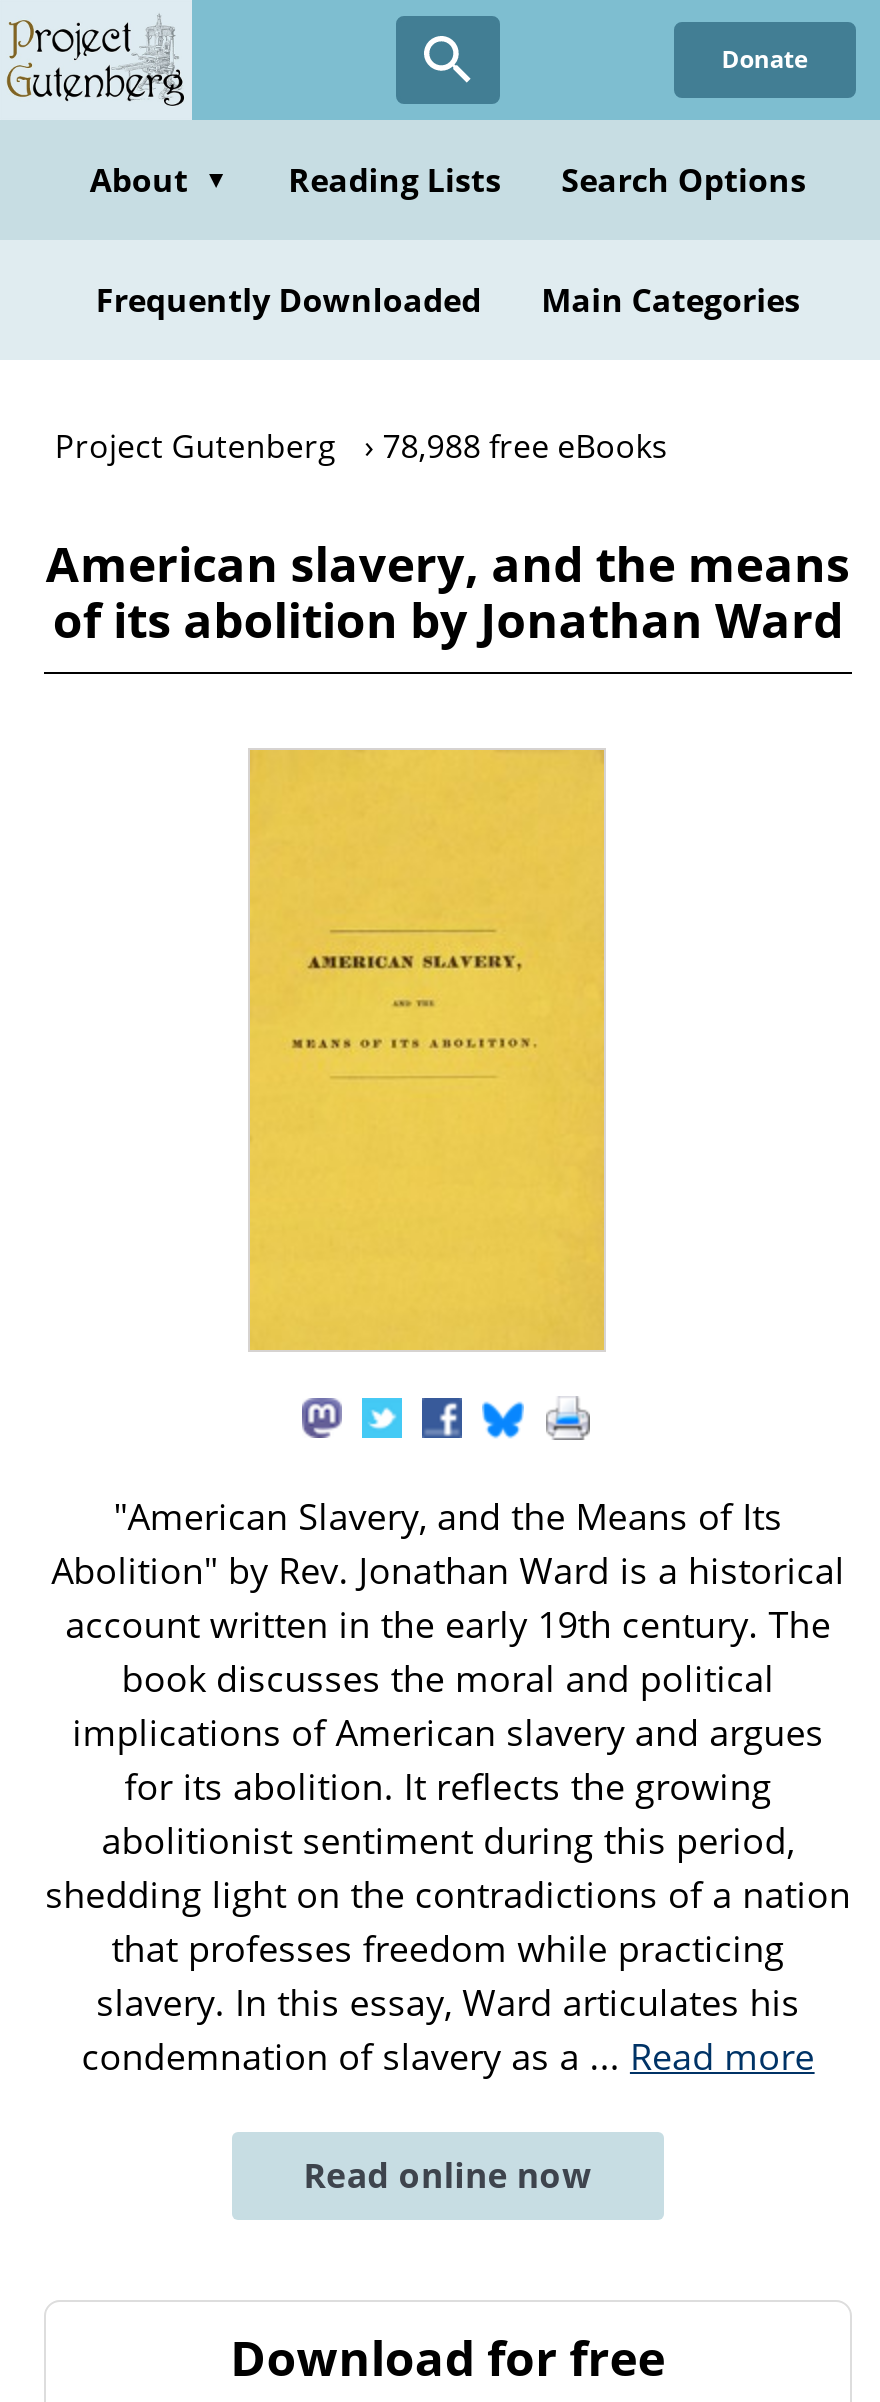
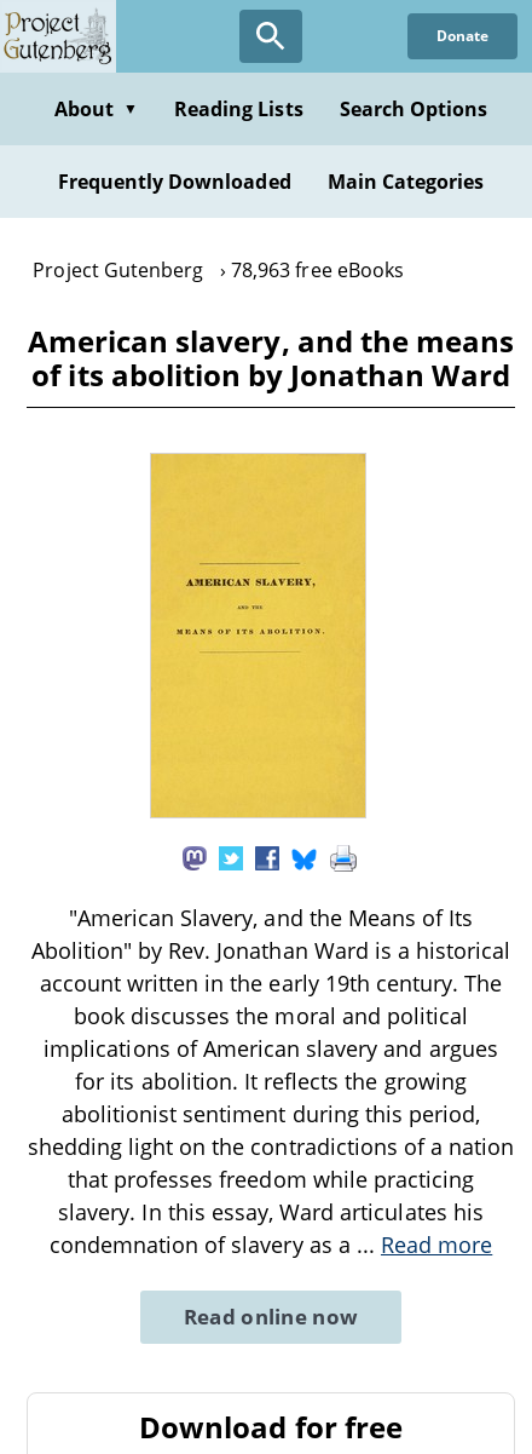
- Project Gutenberg 78,988 free eBooks
+ Project Gutenberg 78,963 free eBooks
